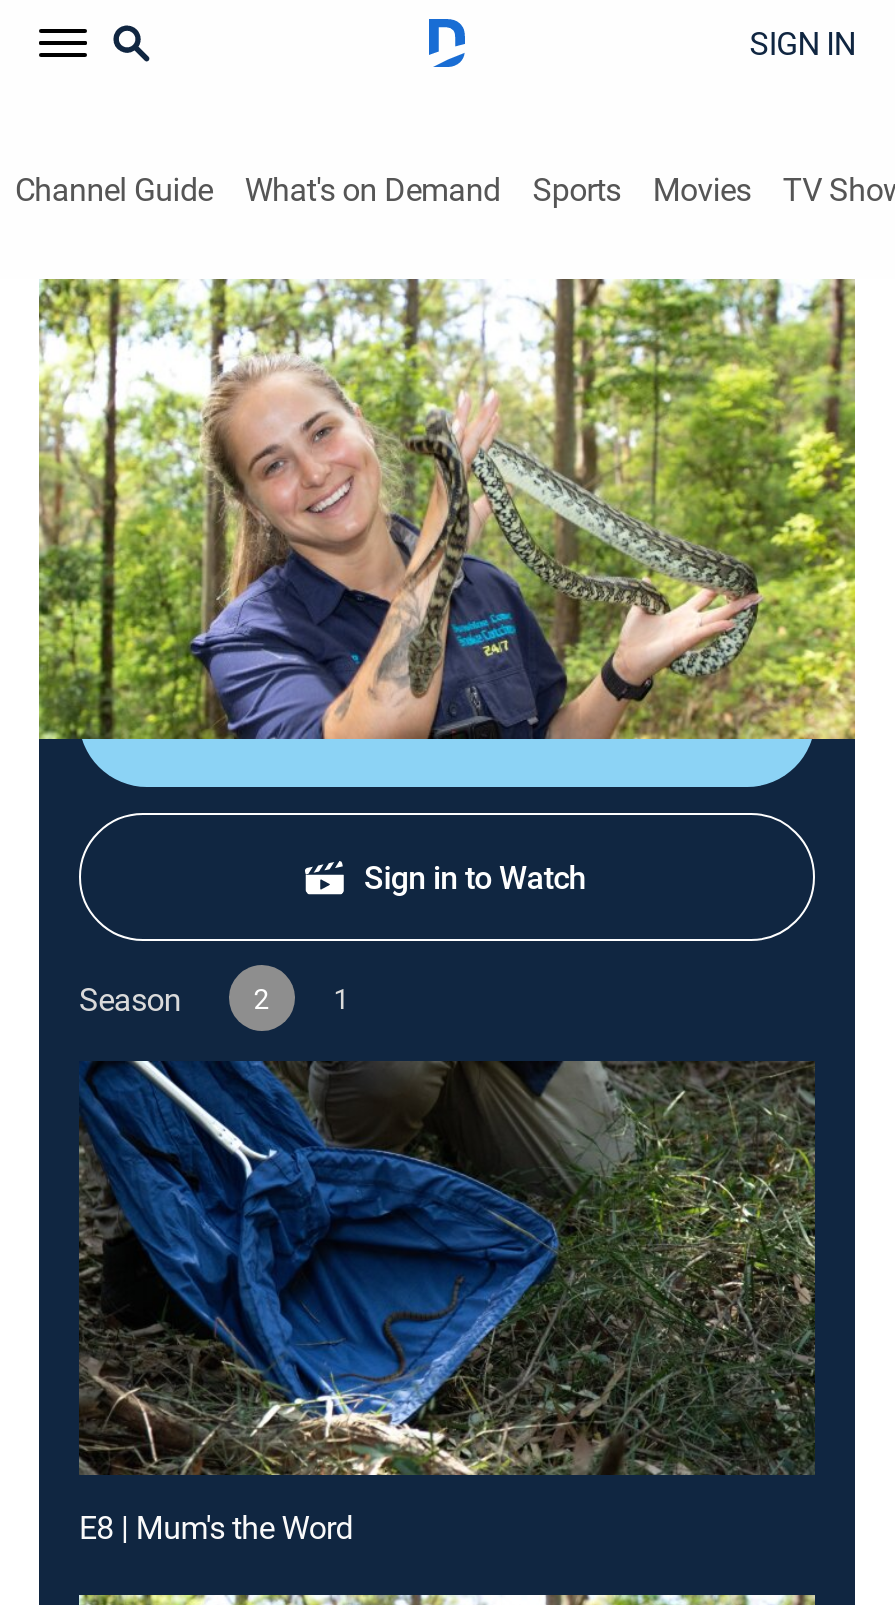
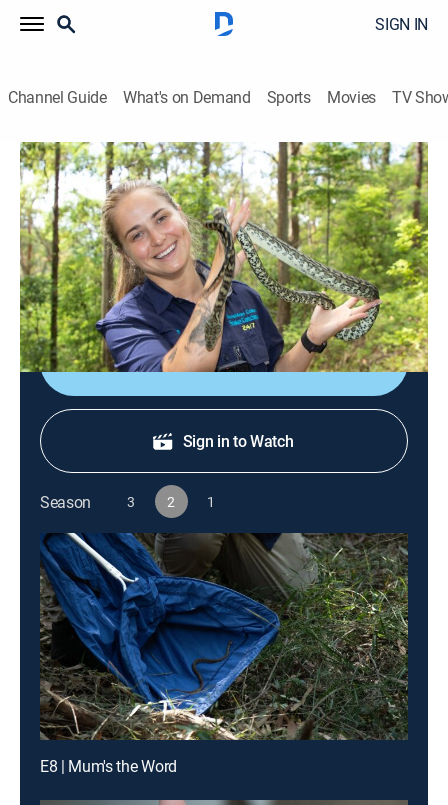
+ 3
